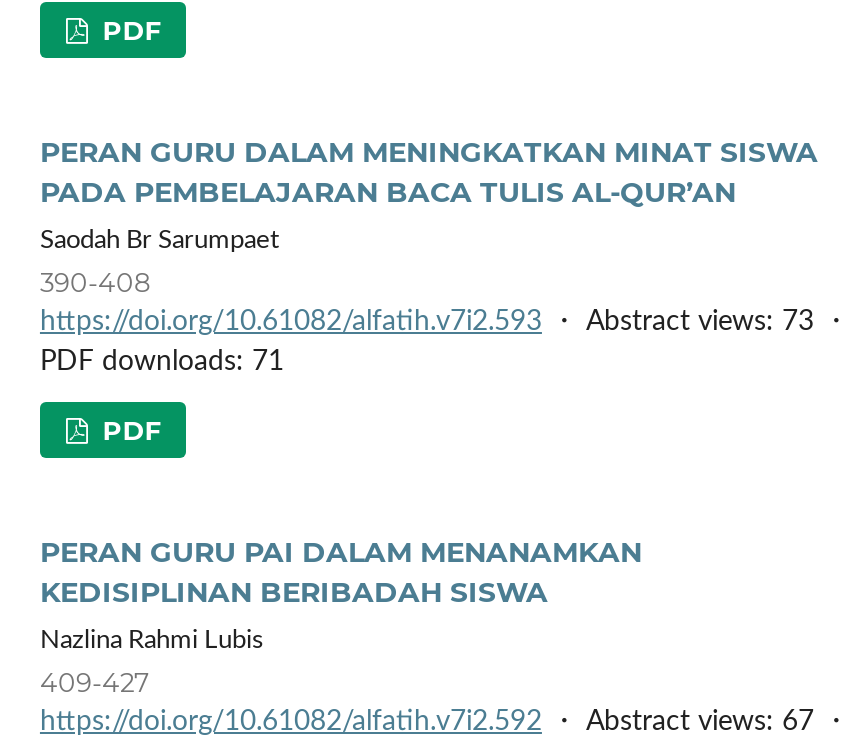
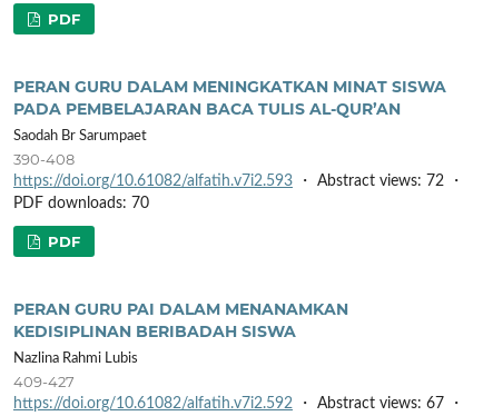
- https://doi.org/10.61082/alfatih.v7i2.593・ Abstract views: 73 ・
+ https://doi.org/10.61082/alfatih.v7i2.593・ Abstract views: 72 ・

- PDF downloads: 71
+ PDF downloads: 70
